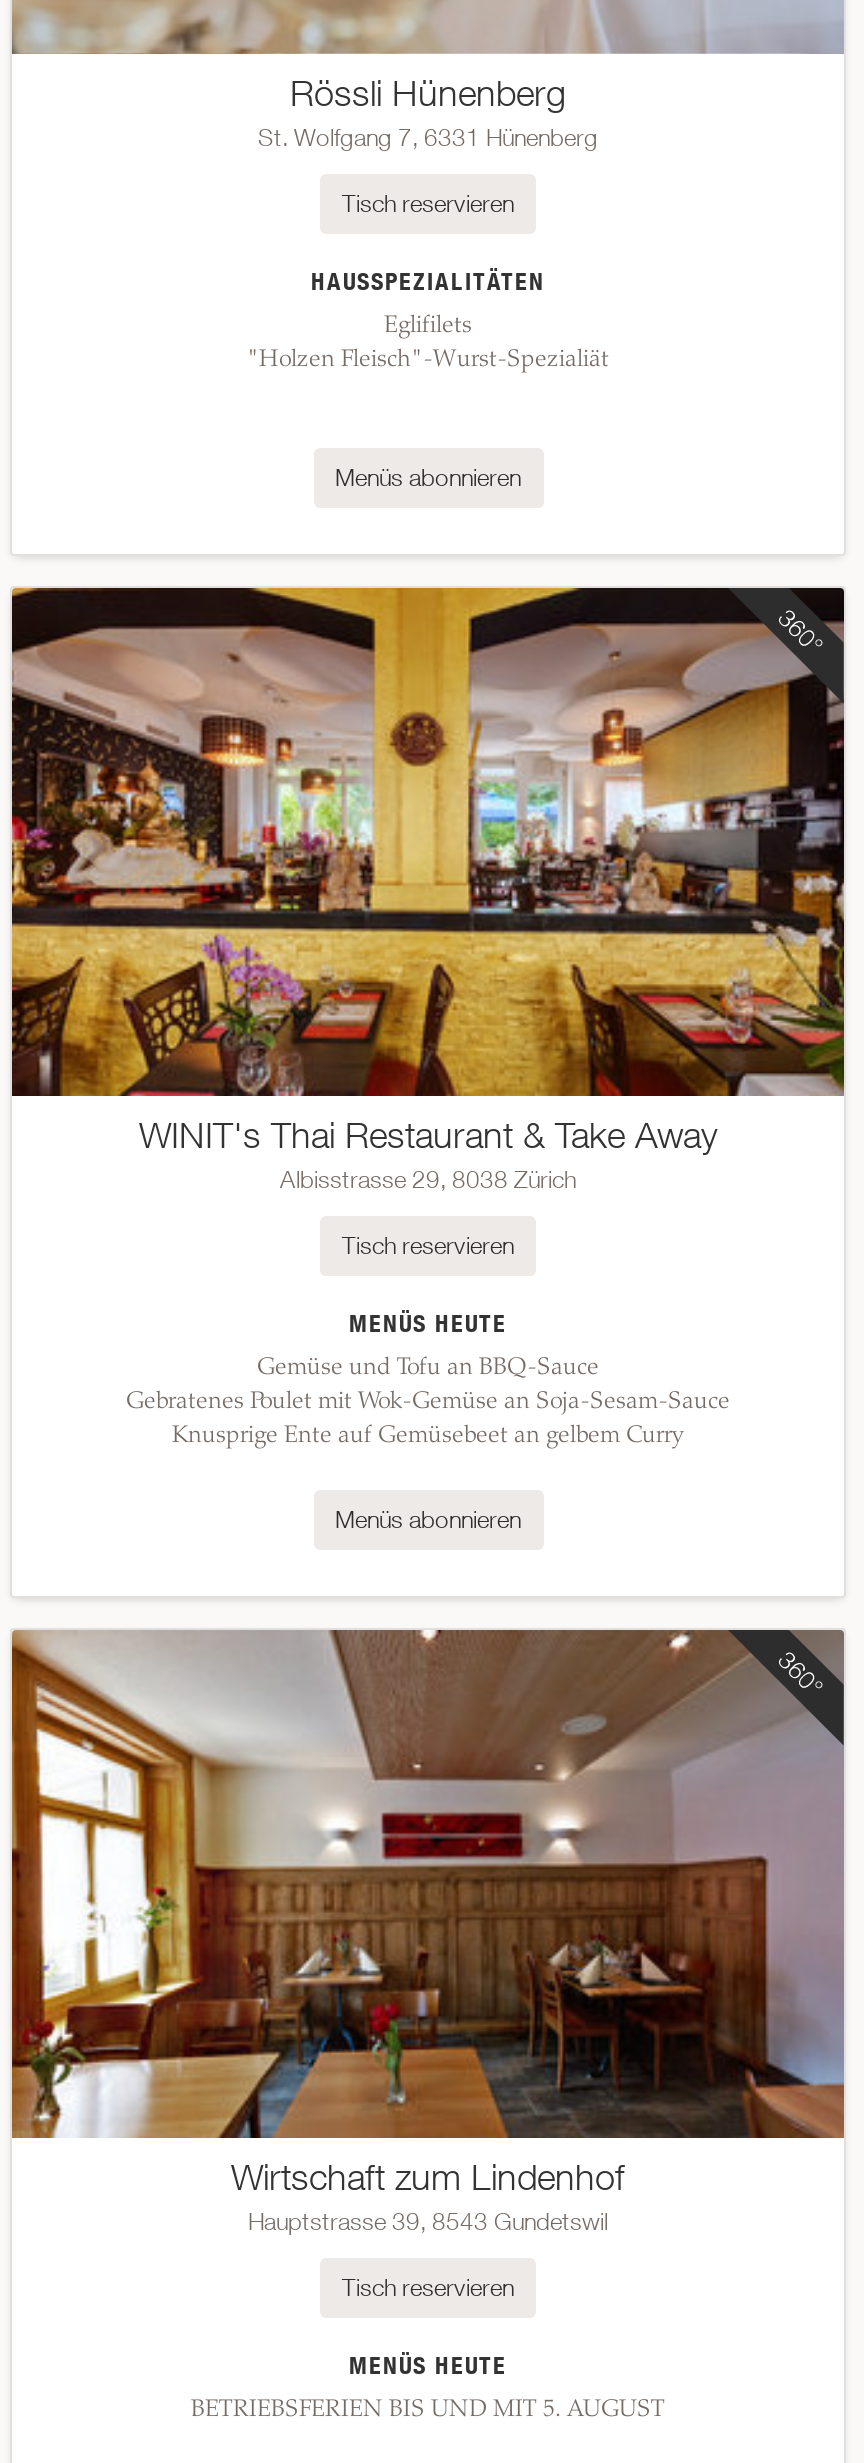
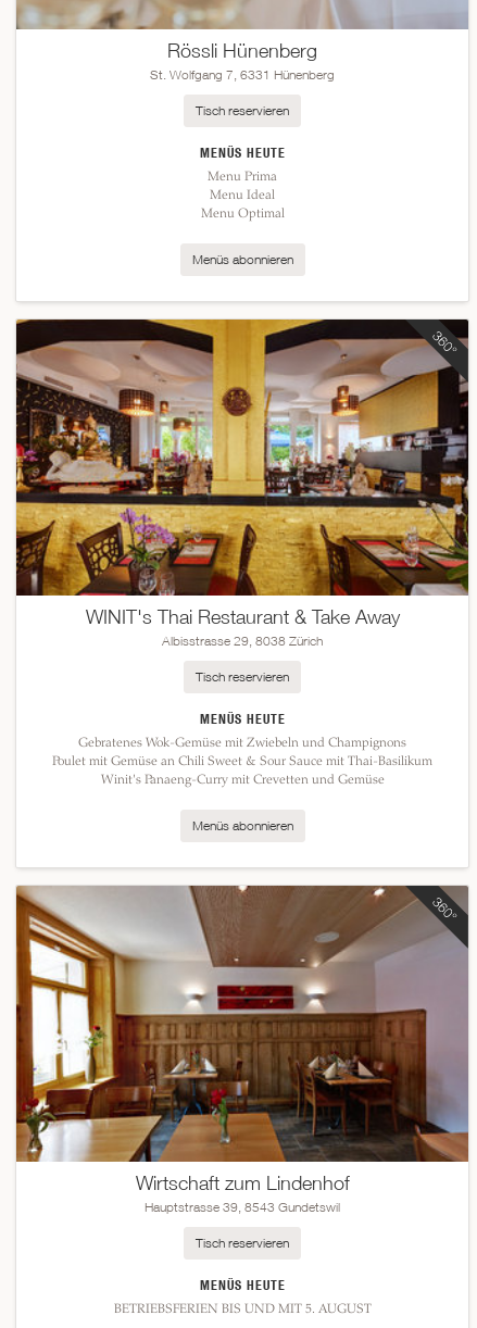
- HAUSSPEZIALITÄTEN
- Eglifilets
- "Holzen Fleisch"-Wurst-Spezialiät
+ MENÜS HEUTE
+ Menu Prima
+ Menu Ideal
+ Menu Optimal

- Gemüse und Tofu an BBQ-Sauce
- Gebratenes Poulet mit Wok-Gemüse an Soja-Sesam-Sauce
- Knusprige Ente auf Gemüsebeet an gelbem Curry
+ Gebratenes Wok-Gemüse mit Zwiebeln und Champignons
+ Poulet mit Gemüse an Chili Sweet & Sour Sauce mit Thai-Basilikum
+ Winit's Panaeng-Curry mit Crevetten und Gemüse
